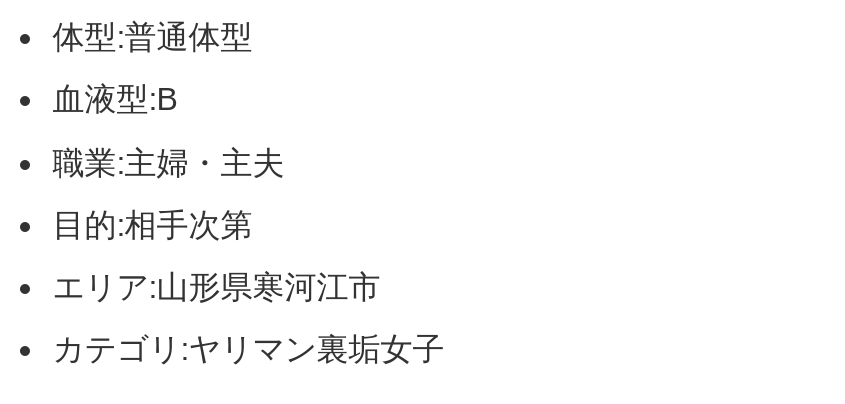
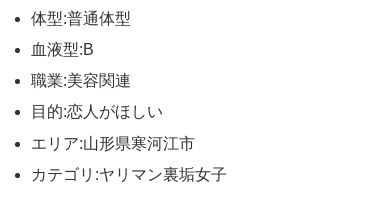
- 職業:主婦・主夫
+ 職業:美容関連

- 目的:相手次第
+ 目的:恋人がほしい
